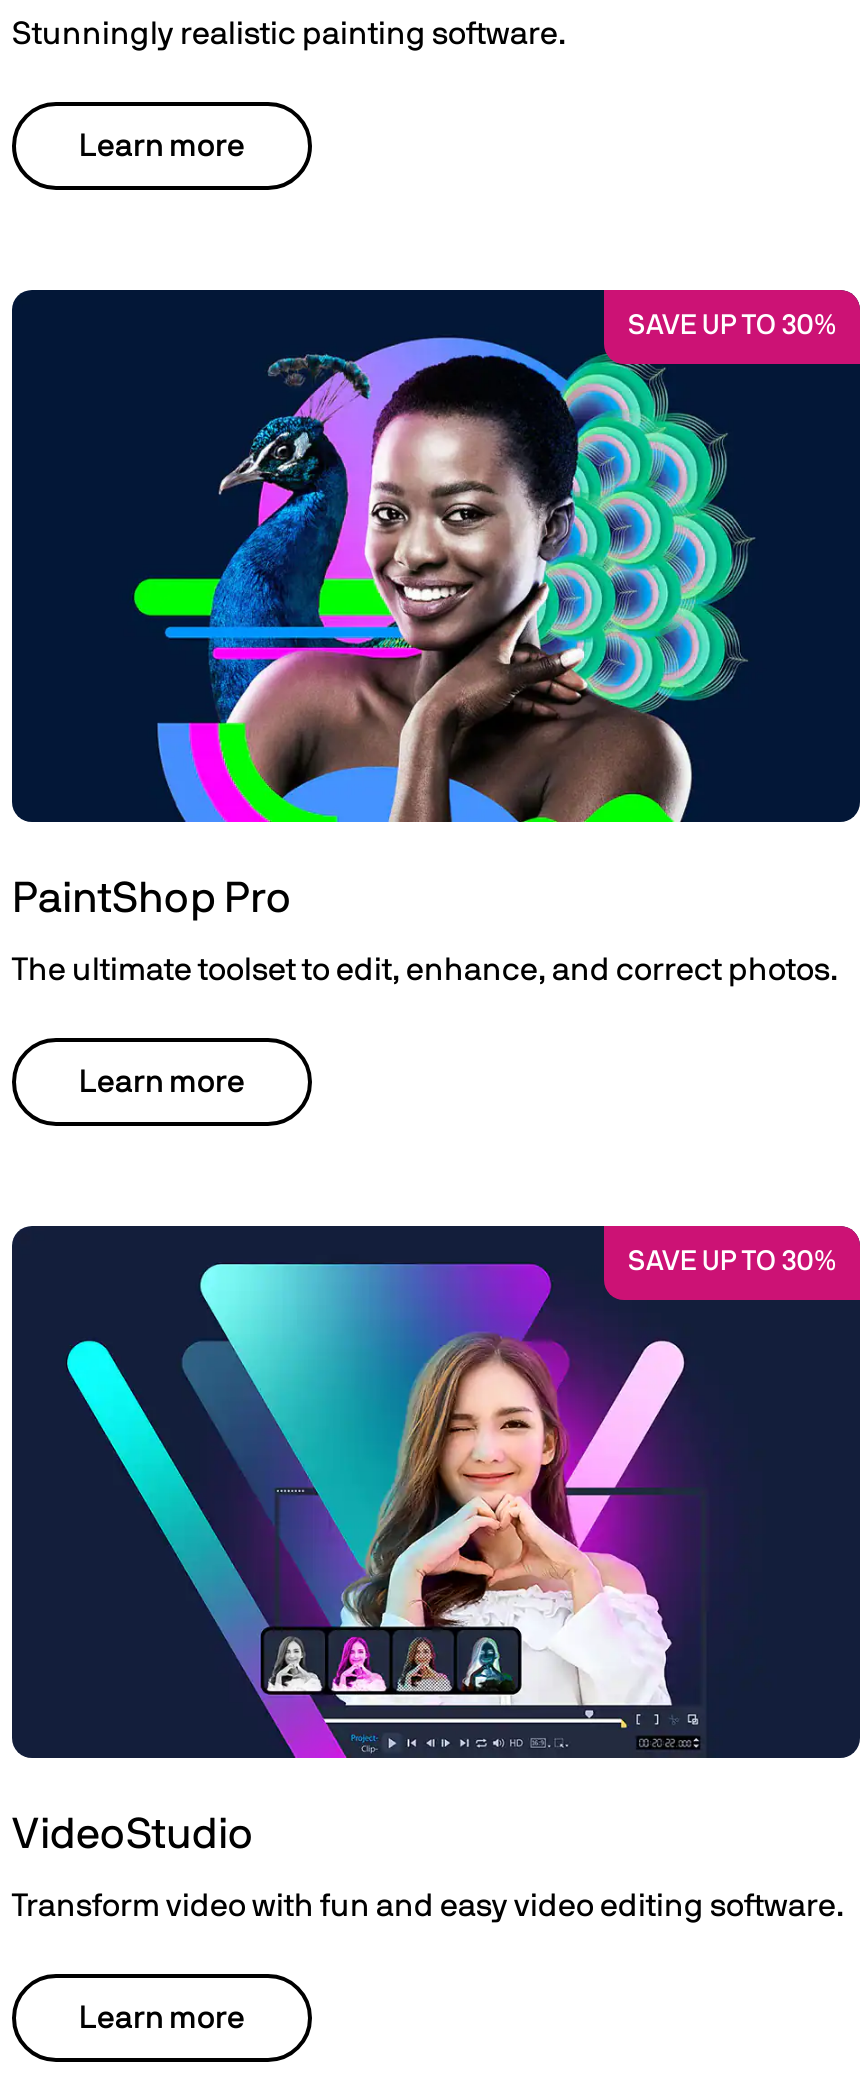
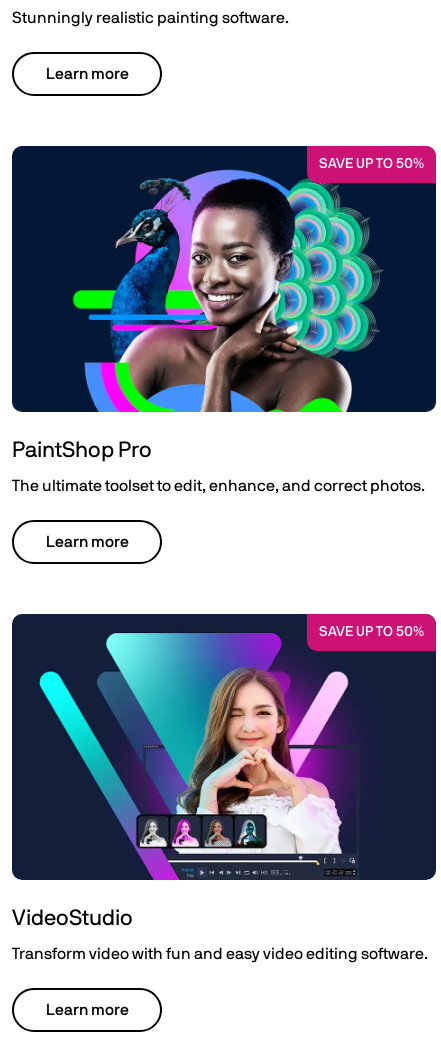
- SAVE UP TO 30%
+ SAVE UP TO 50%

- SAVE UP TO 30%
+ SAVE UP TO 50%
